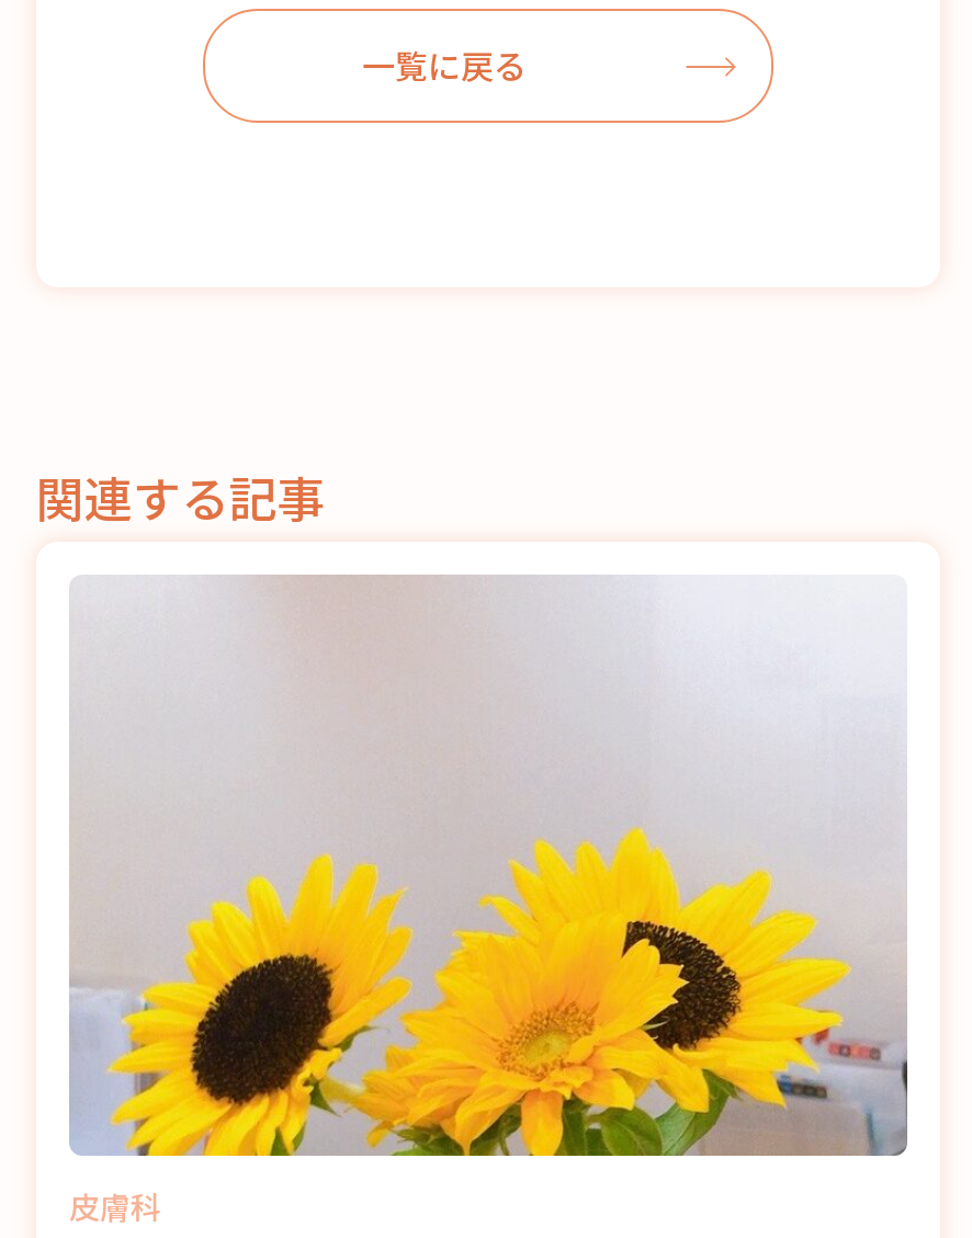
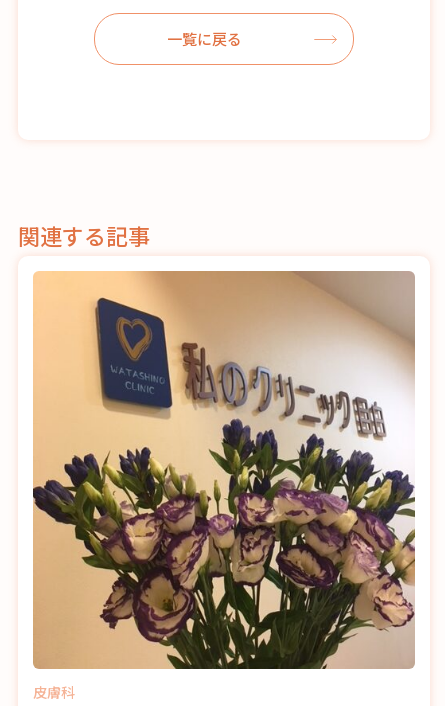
- [image]
+ [image]
